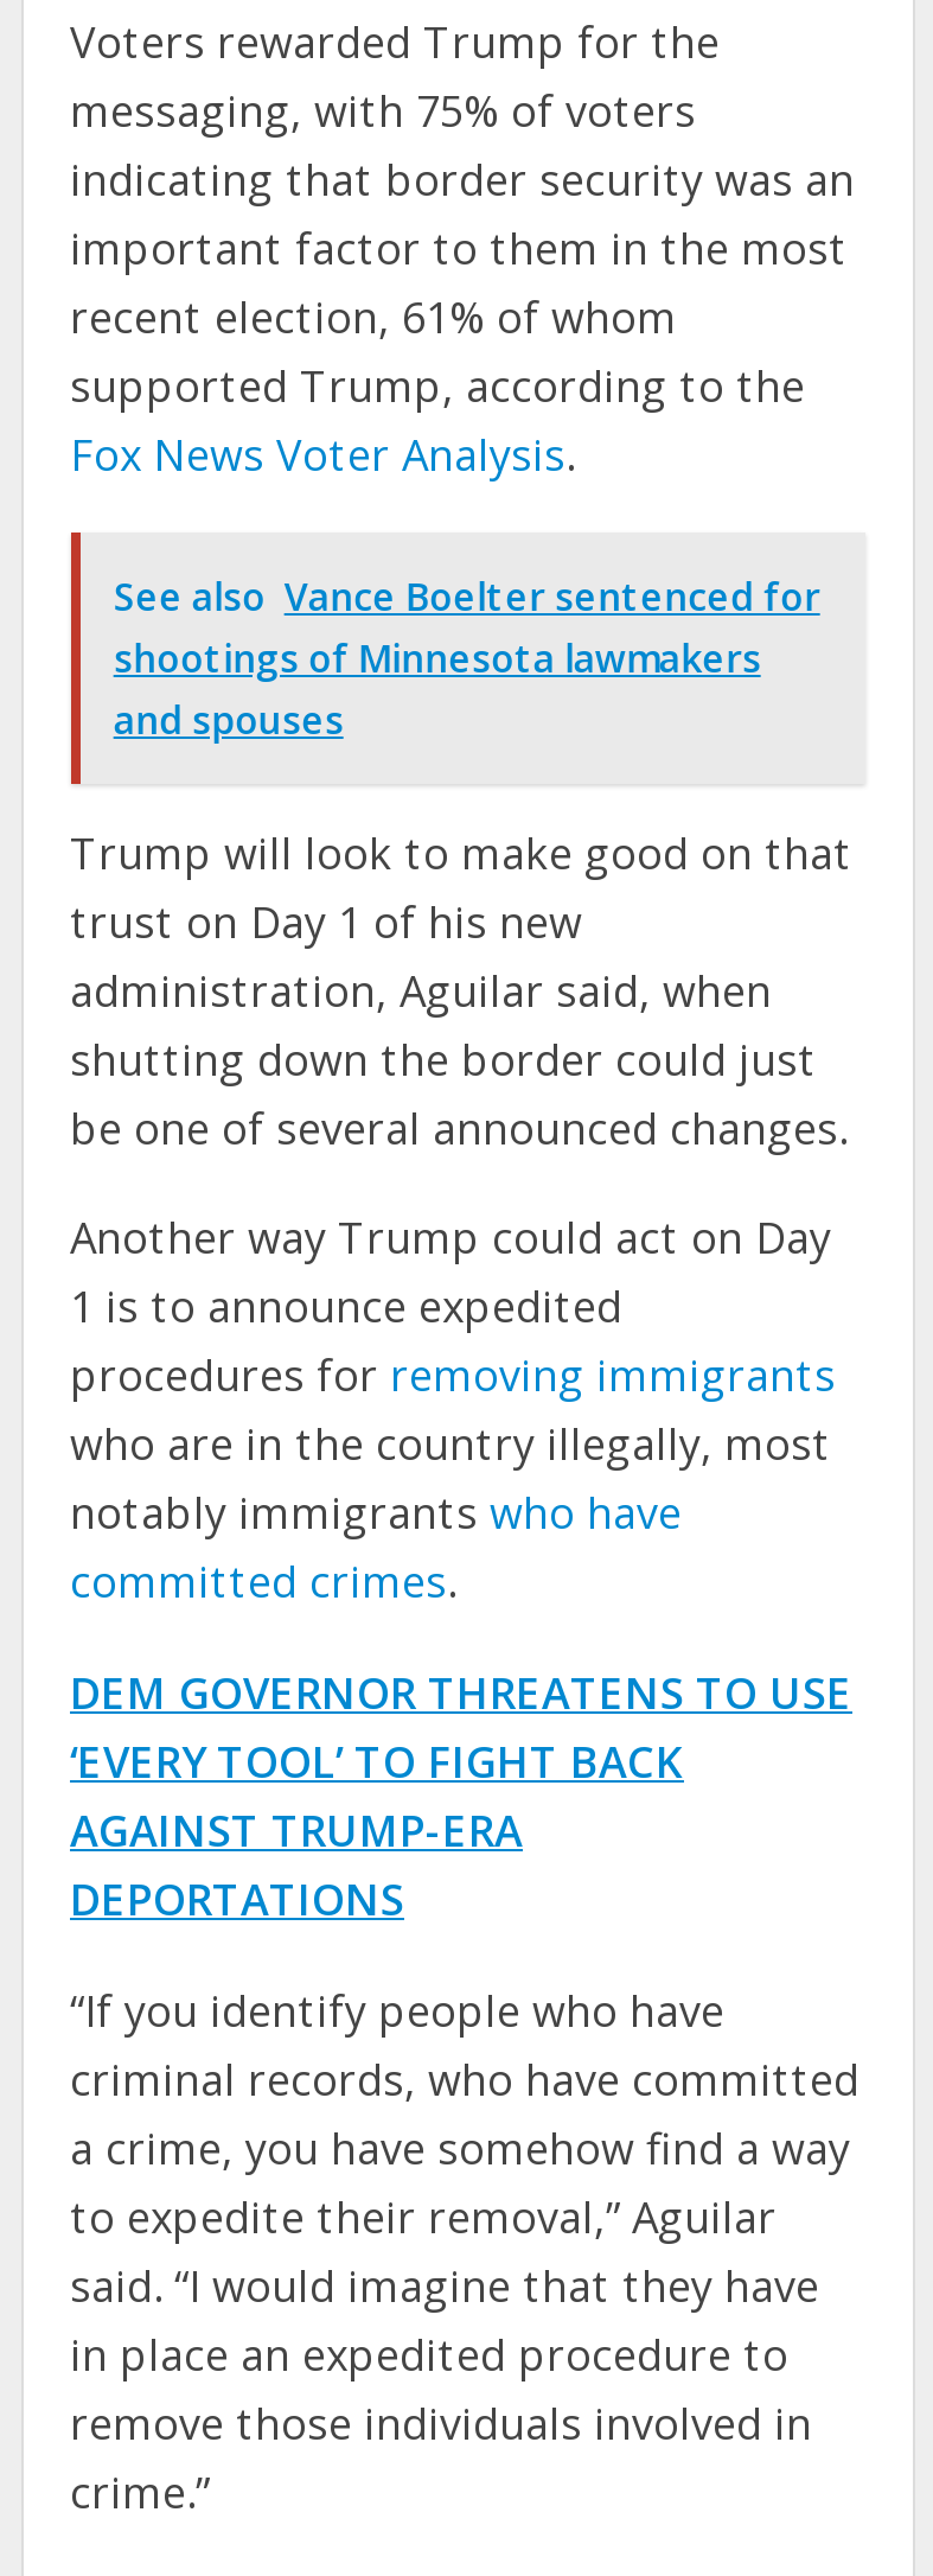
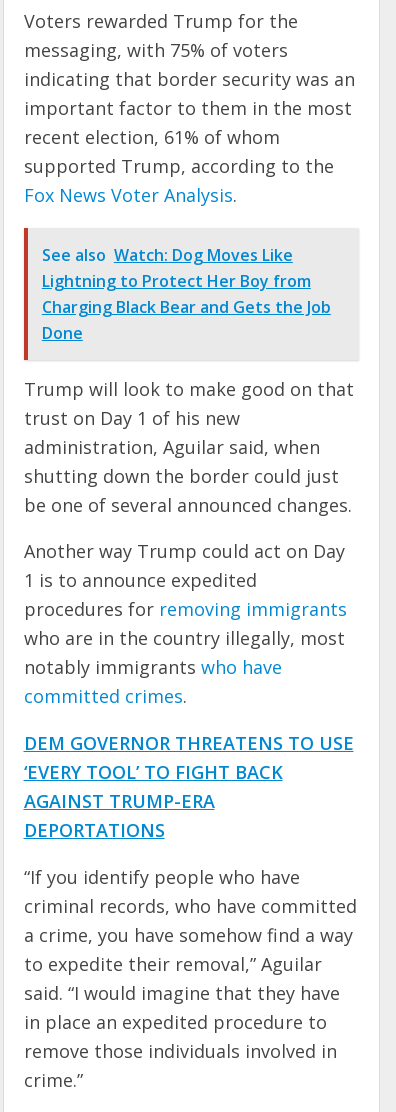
- See also Vance Boelter sentenced for
- shootings of Minnesota lawmakers
- and spouses
+ See also Watch: Dog Moves Like
+ Lightning to Protect Her Boy from
+ Charging Black Bear and Gets the Job
+ Done
